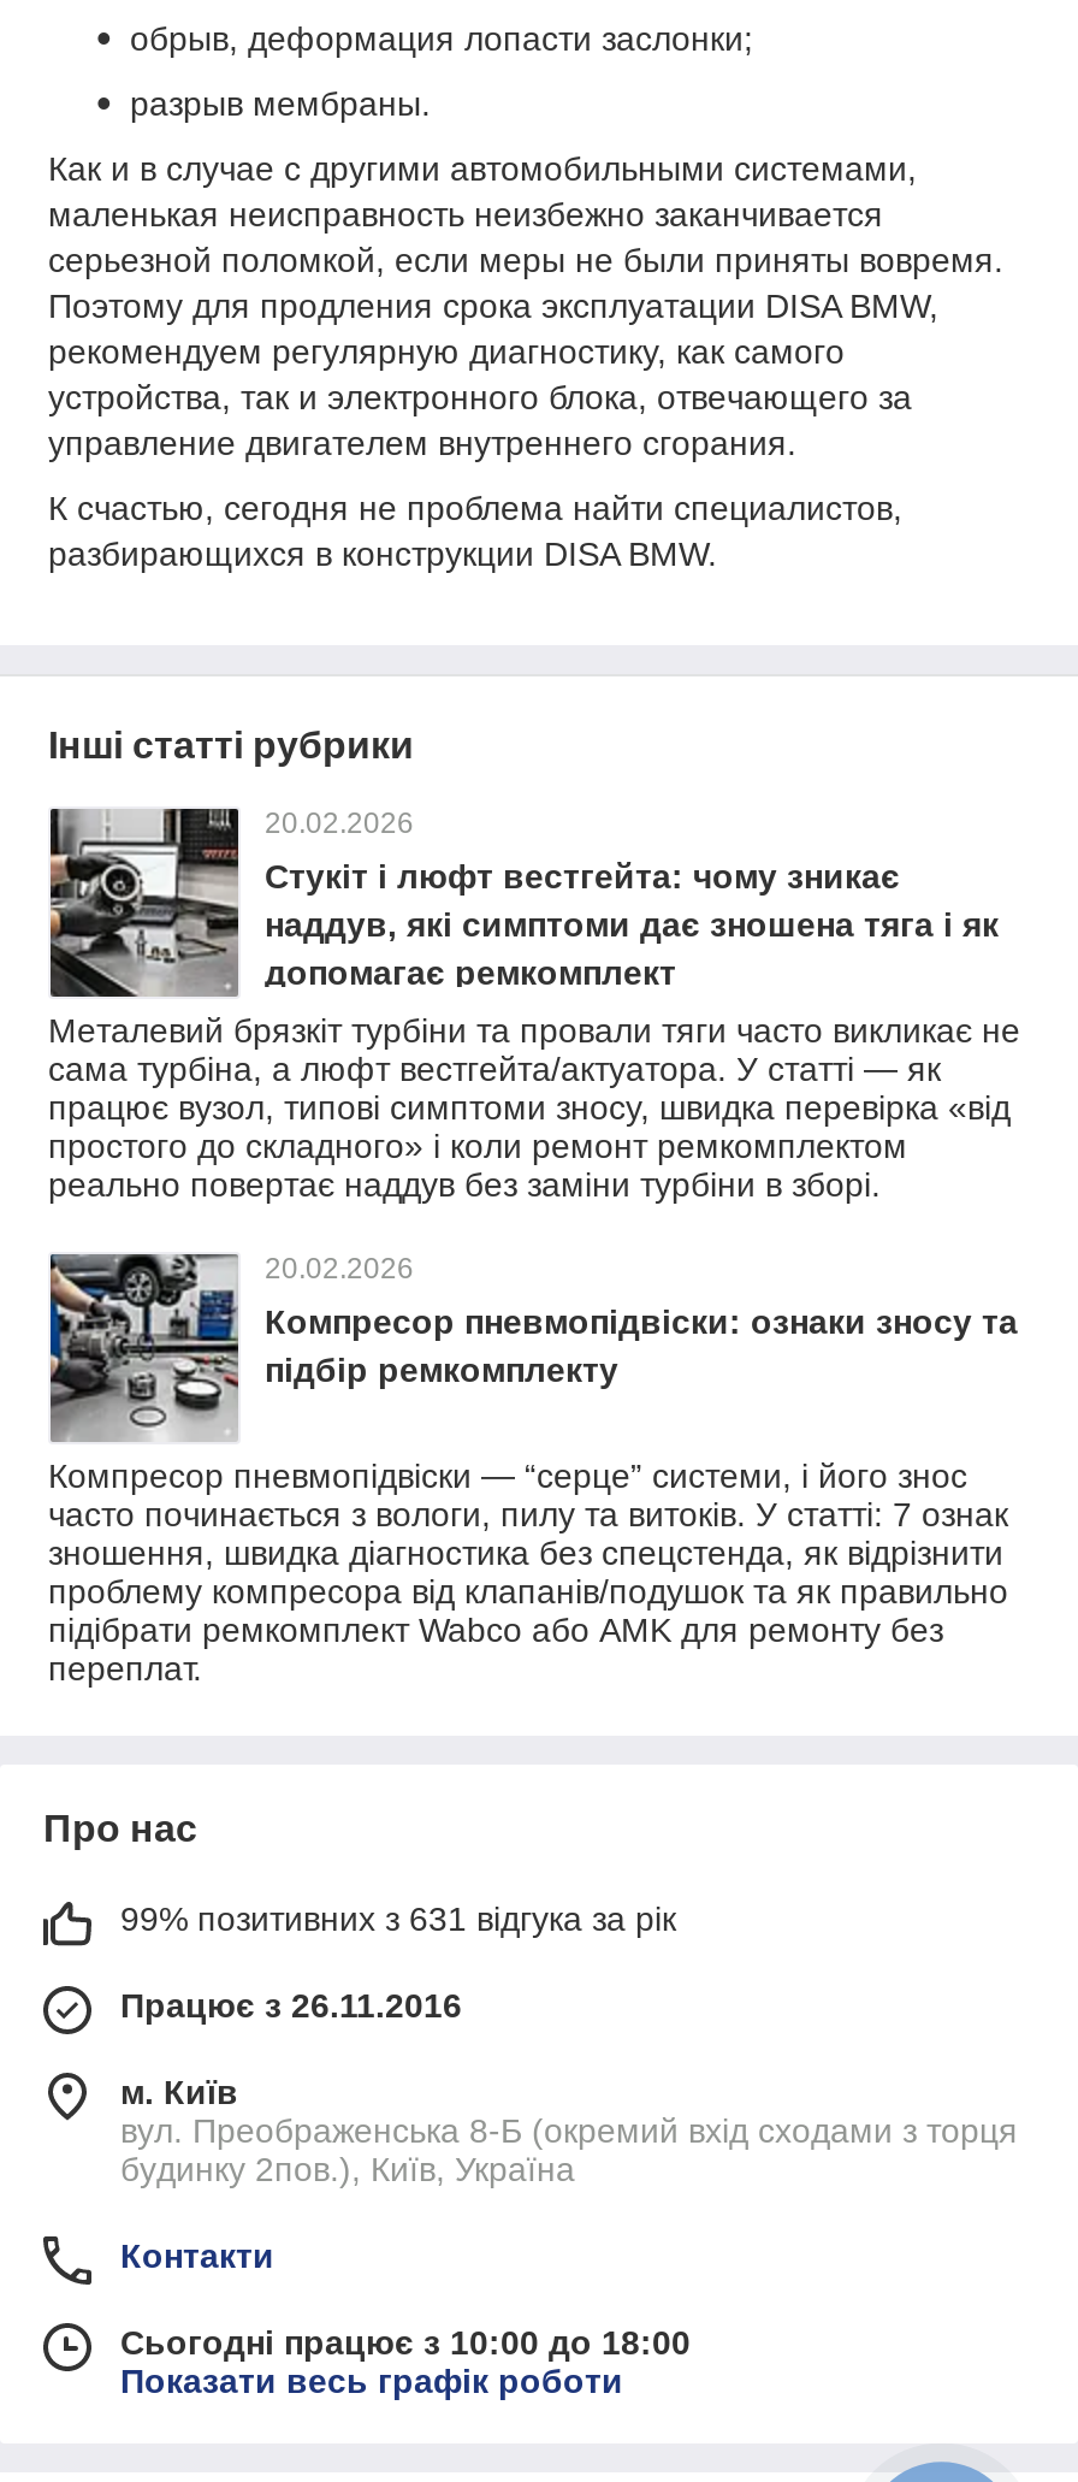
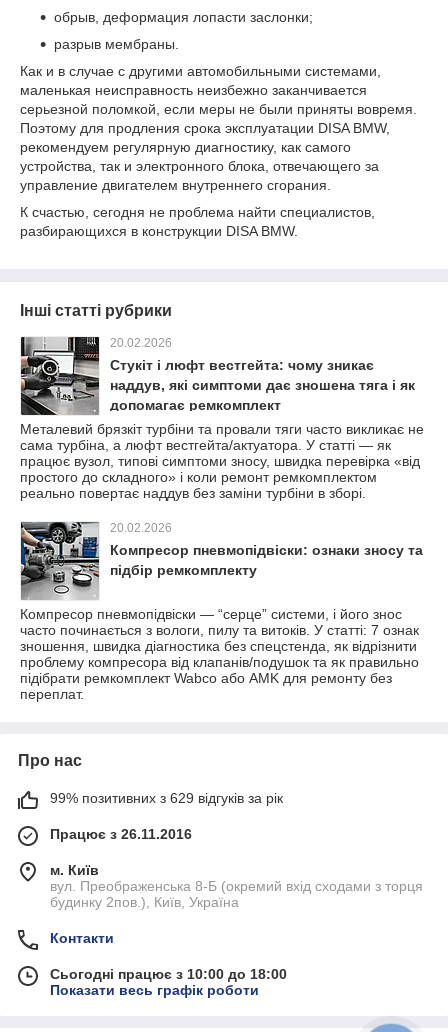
- 99% позитивних з 631 відгука за рік
+ 99% позитивних з 629 відгуків за рік
